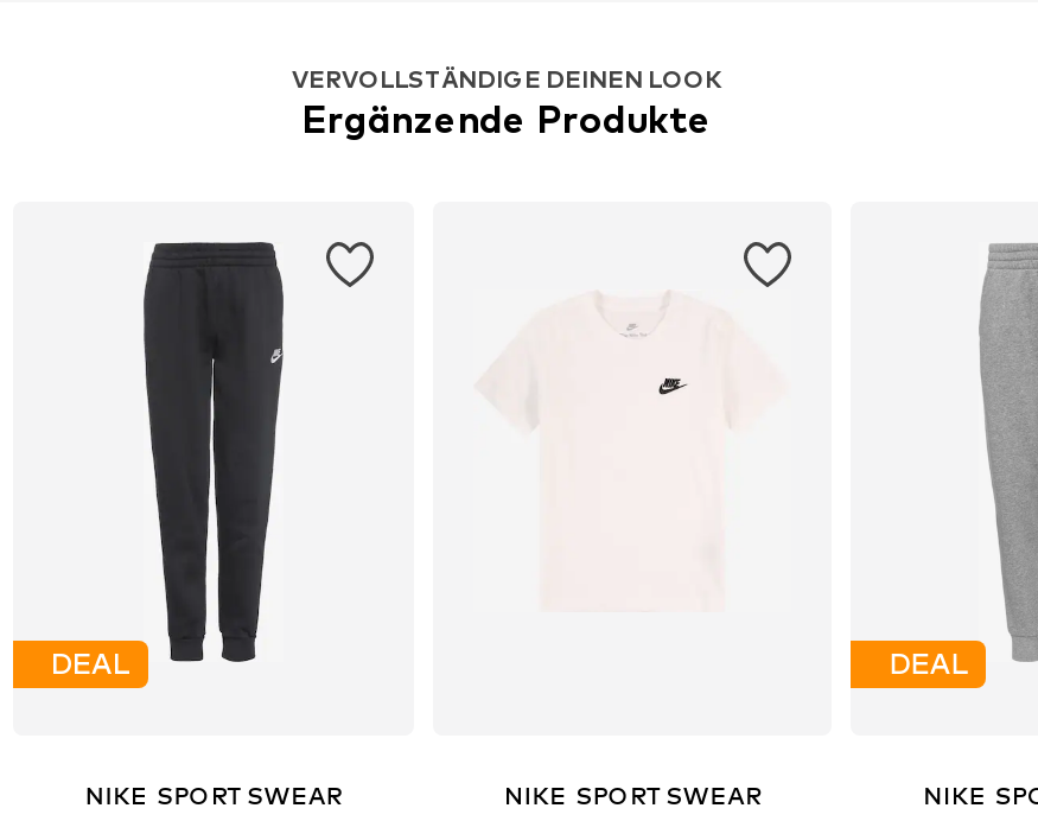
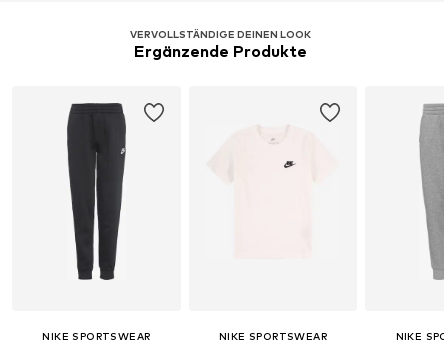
- DEAL

- DEAL
